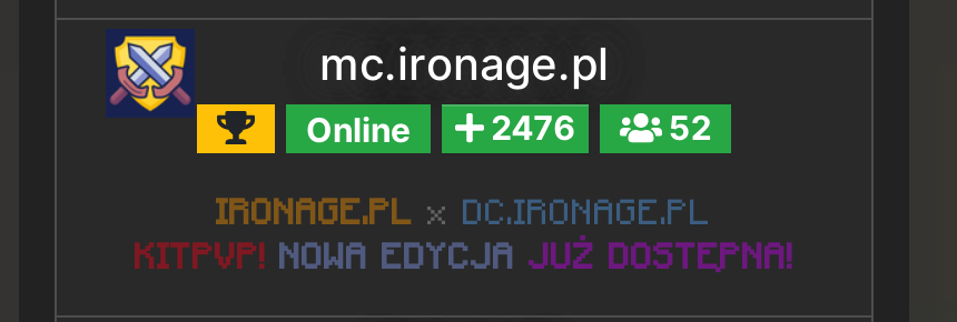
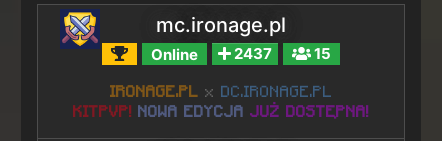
- Online 2476
+ Online 2437

- 52
+ 15
